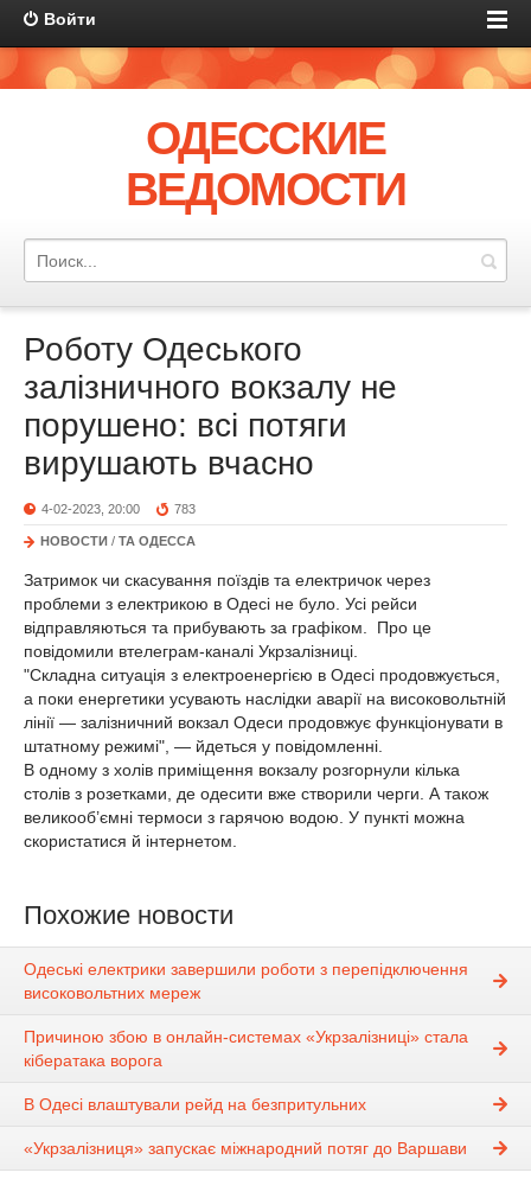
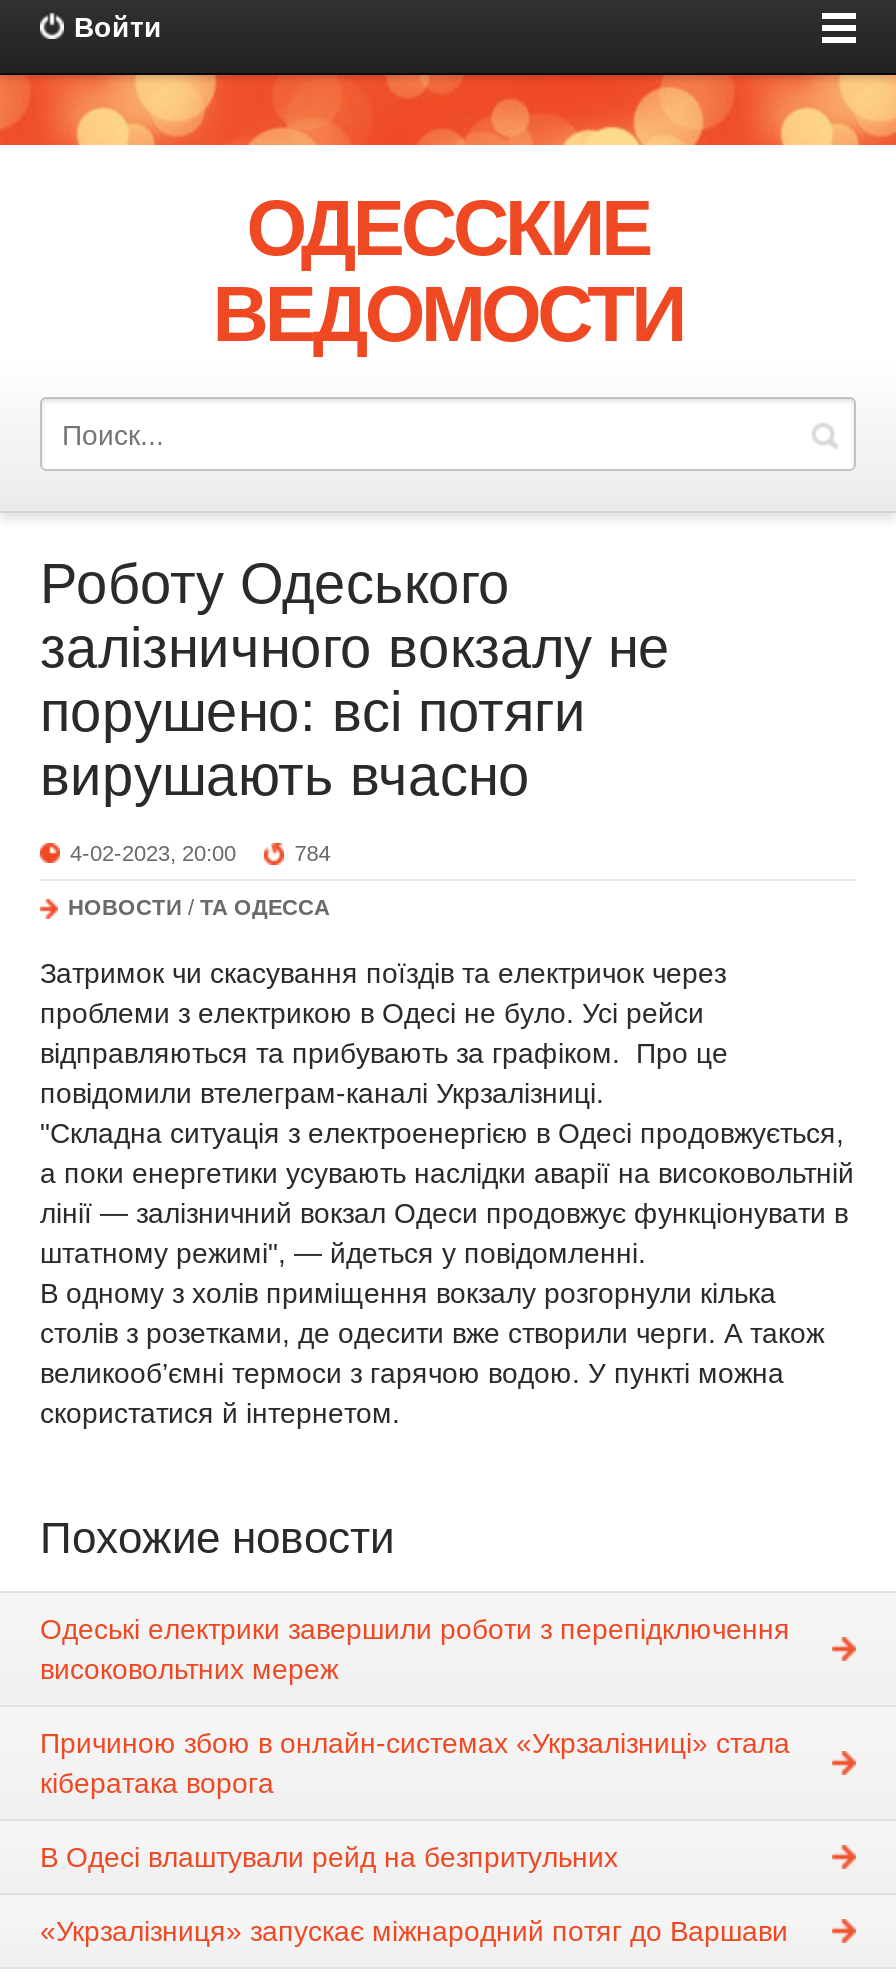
- 783
+ 784
